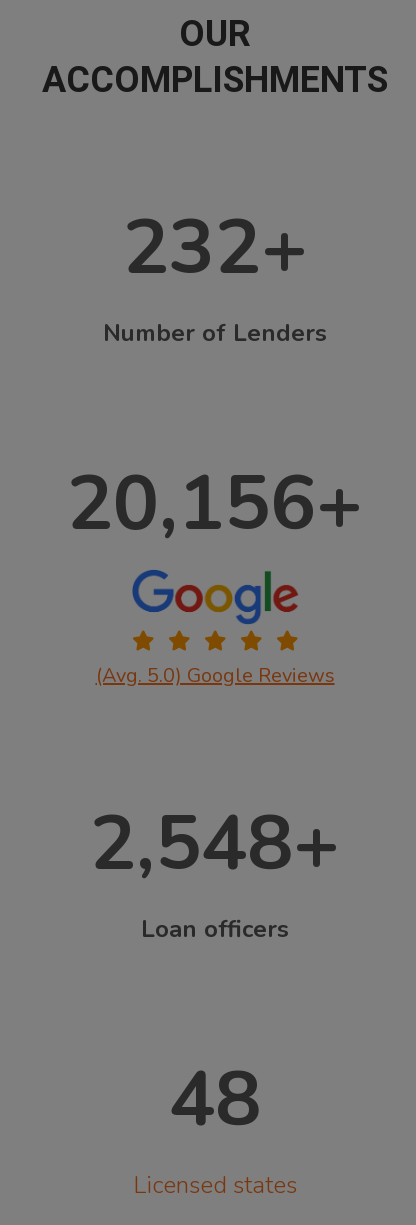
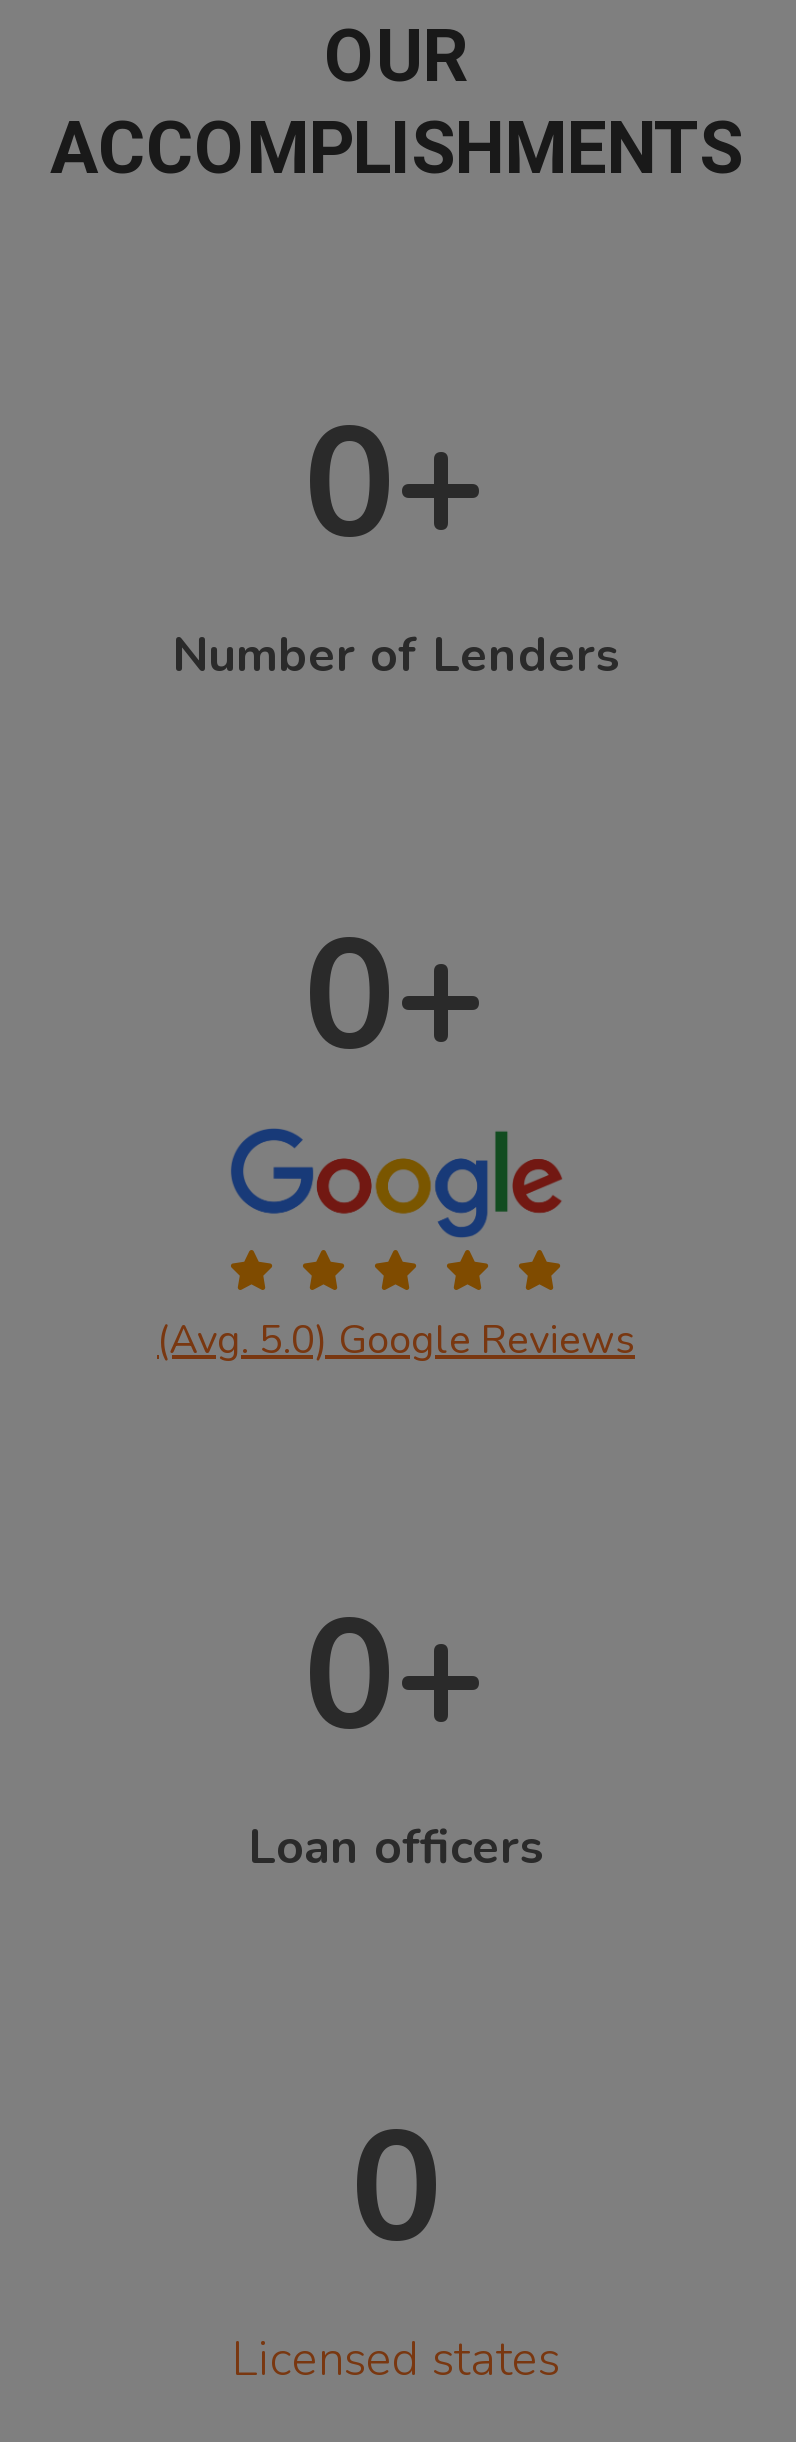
- 232+
+ 0+

- 20,156+
+ 0+

- 2,548+
+ 0+

- 48
+ 0
